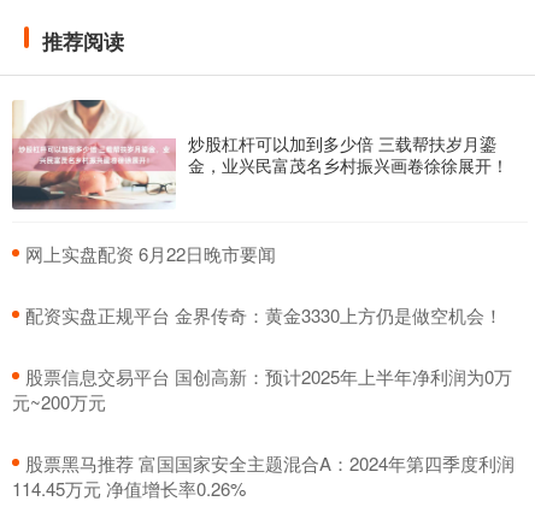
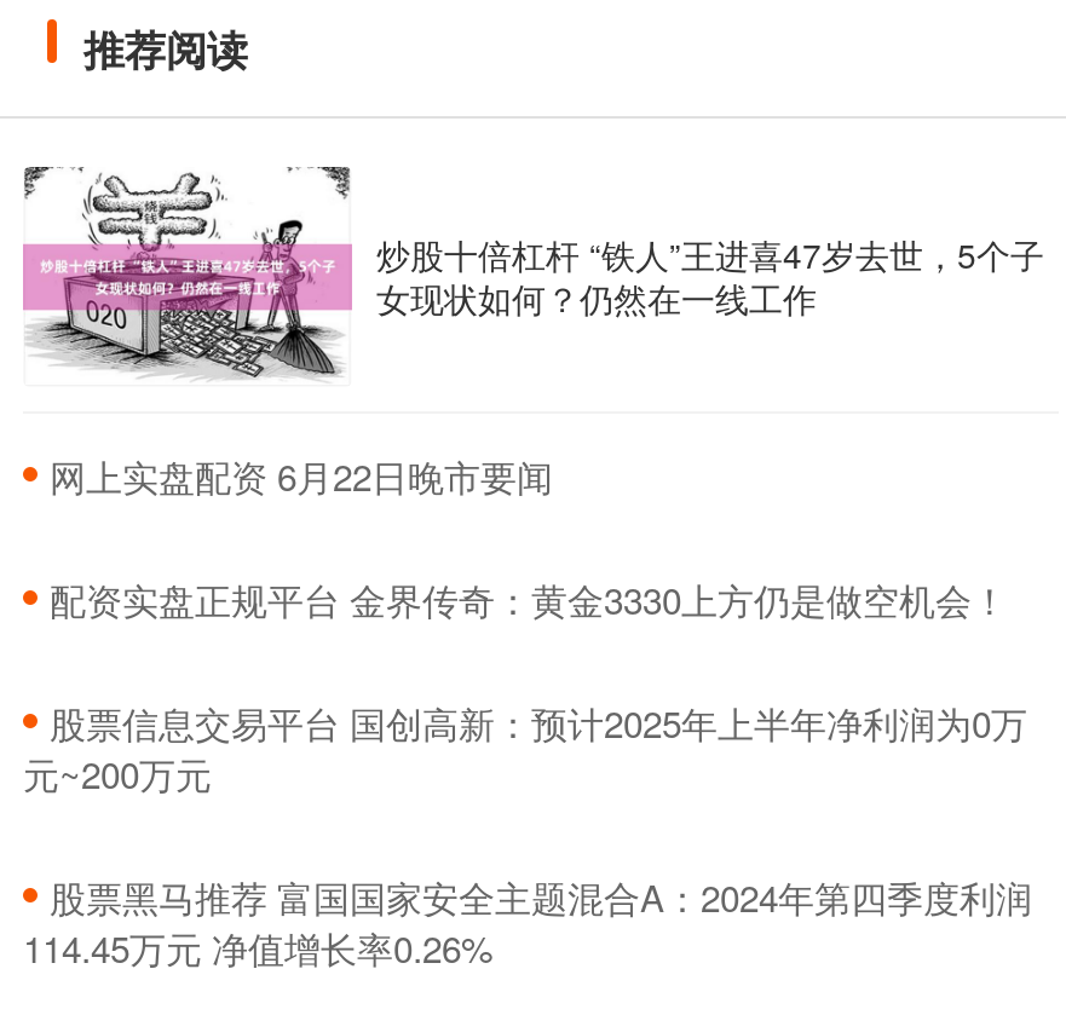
- [image]
- 炒股杠杆可以加到多少倍 三载帮扶岁月鎏
- 金，业兴民富茂名乡村振兴画卷徐徐展开！
+ [image]
+ 炒股十倍杠杆 “铁人”王进喜47岁去世，5个子
+ 女现状如何？仍然在一线工作
